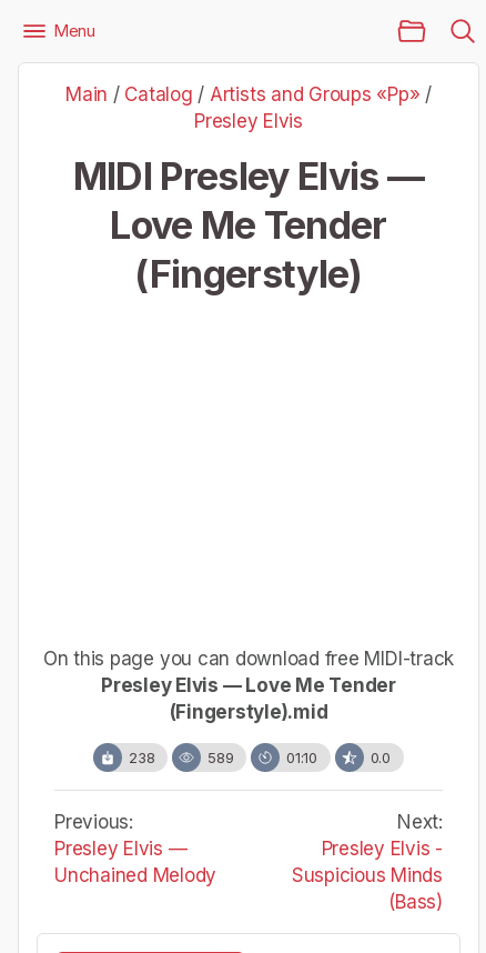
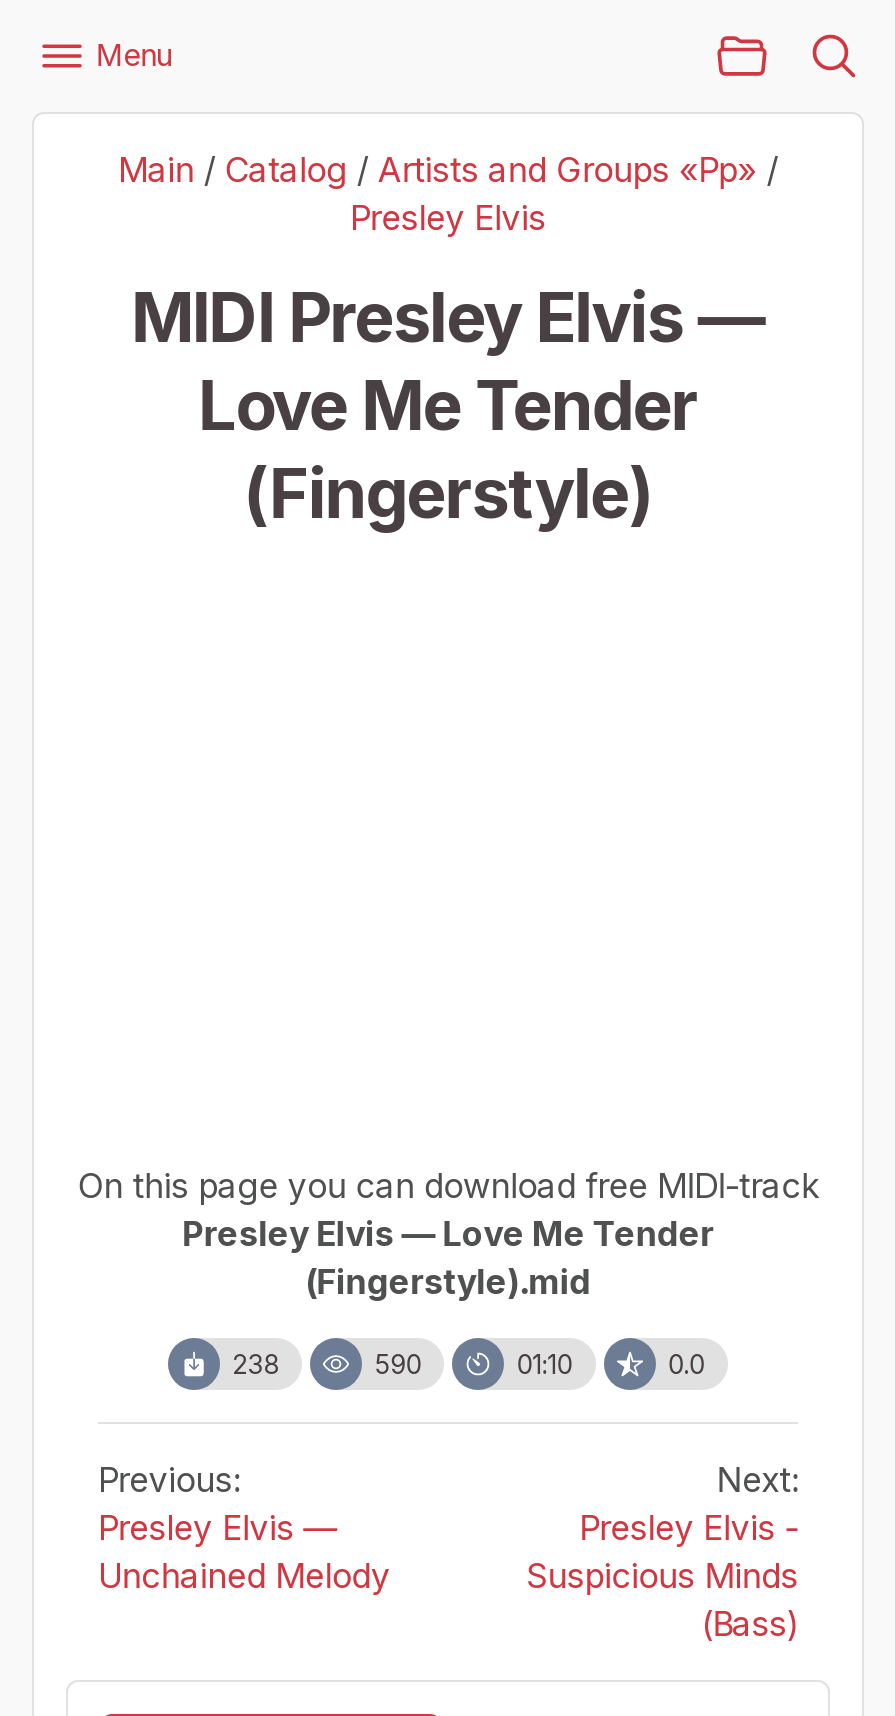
- 589
+ 590
